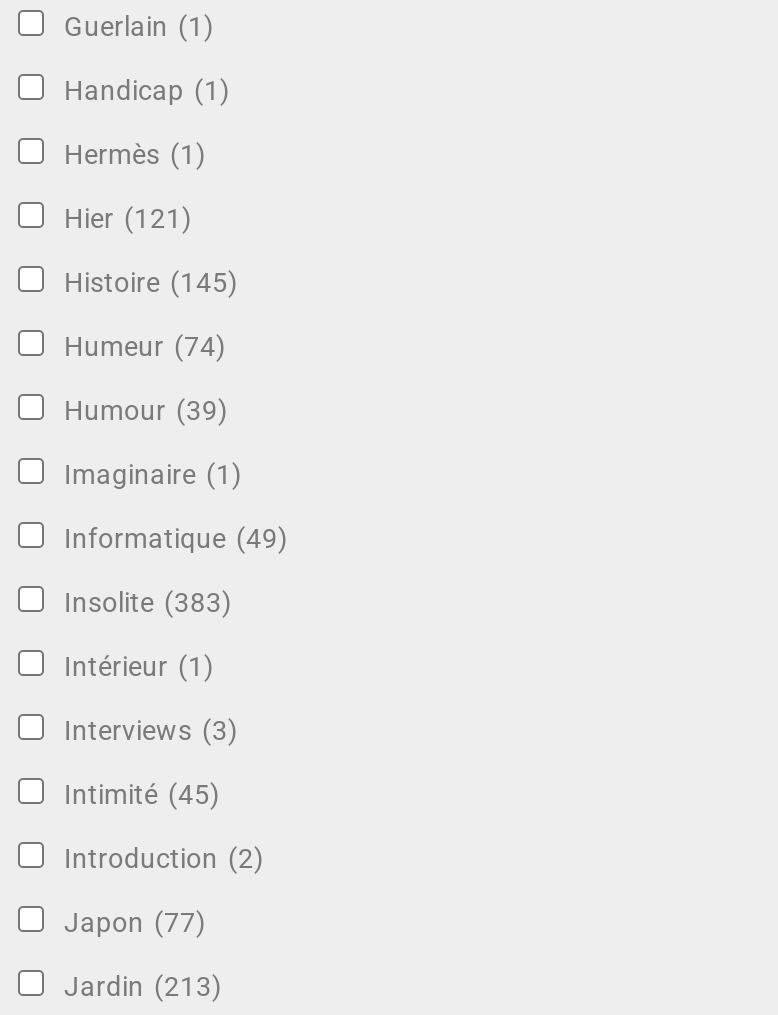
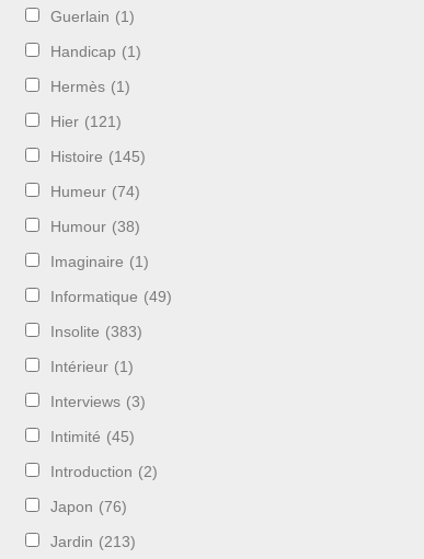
- Humour (39)
+ Humour (38)

- Japon (77)
+ Japon (76)
